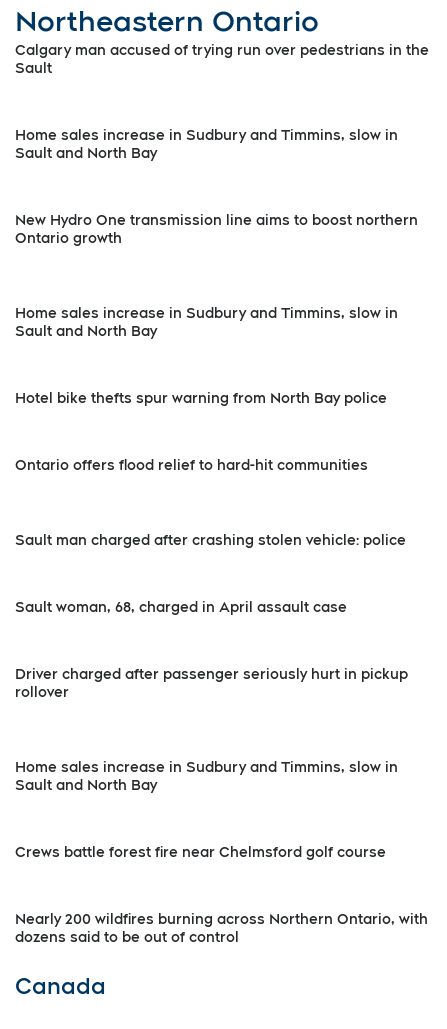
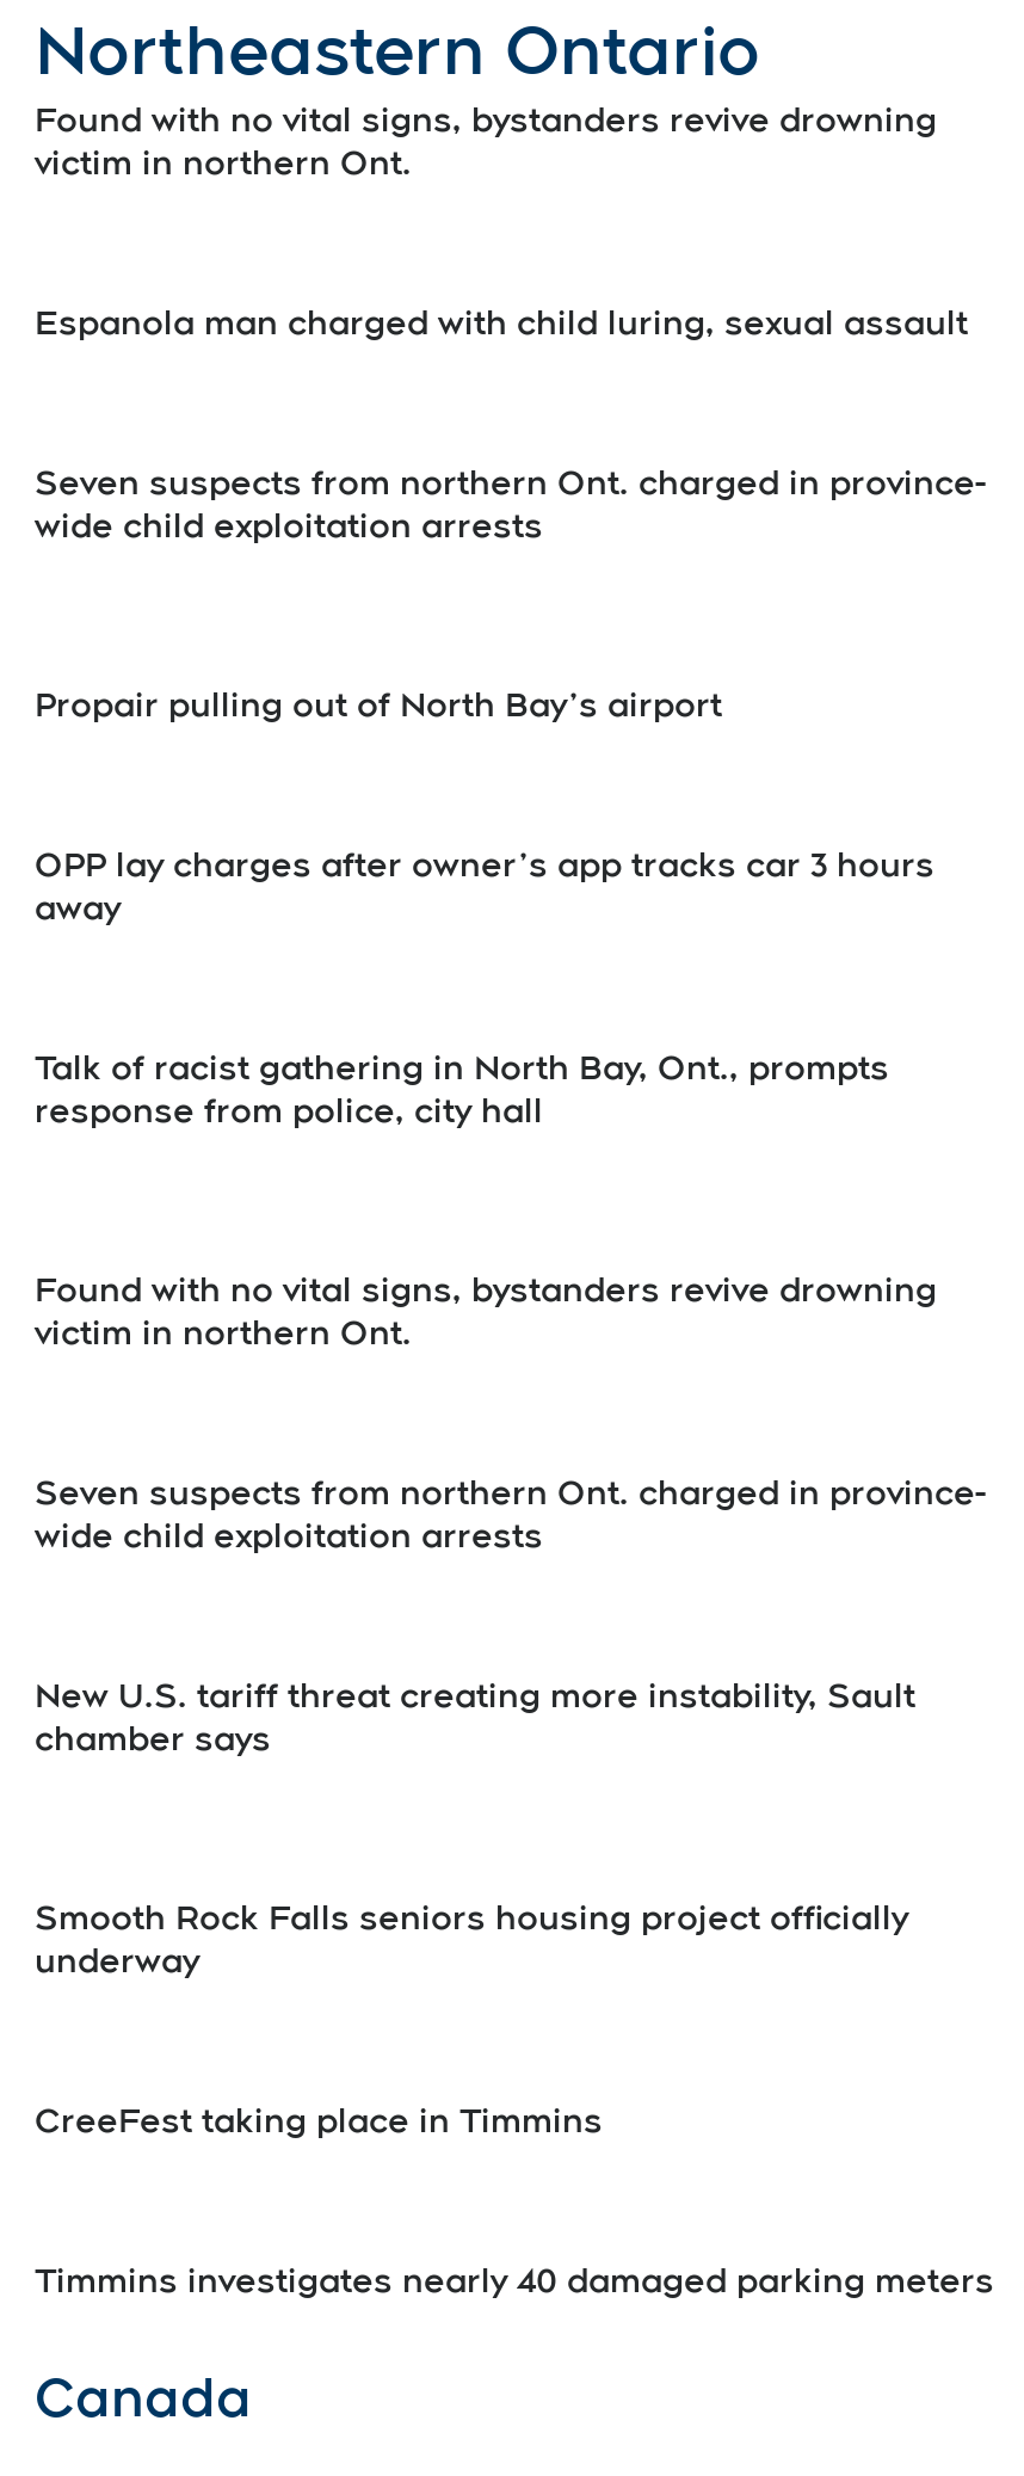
- Calgary man accused of trying run over pedestrians in the
- Sault
+ Found with no vital signs, bystanders revive drowning
+ victim in northern Ont.

- Home sales increase in Sudbury and Timmins, slow in
- Sault and North Bay
+ Espanola man charged with child luring, sexual assault

- New Hydro One transmission line aims to boost northern
- Ontario growth
+ Seven suspects from northern Ont. charged in province-
+ wide child exploitation arrests

- Home sales increase in Sudbury and Timmins, slow in
- Sault and North Bay
+ Propair pulling out of North Bay’s airport

- Hotel bike thefts spur warning from North Bay police
+ OPP lay charges after owner’s app tracks car 3 hours
+ away

- Ontario offers flood relief to hard-hit communities
+ Talk of racist gathering in North Bay, Ont., prompts
+ response from police, city hall

- Sault man charged after crashing stolen vehicle: police
+ Found with no vital signs, bystanders revive drowning
+ victim in northern Ont.

- Sault woman, 68, charged in April assault case
+ Seven suspects from northern Ont. charged in province-
+ wide child exploitation arrests

- Driver charged after passenger seriously hurt in pickup
- rollover
+ New U.S. tariff threat creating more instability, Sault
+ chamber says

- Home sales increase in Sudbury and Timmins, slow in
- Sault and North Bay
+ Smooth Rock Falls seniors housing project officially
+ underway

- Crews battle forest fire near Chelmsford golf course
+ CreeFest taking place in Timmins

- Nearly 200 wildfires burning across Northern Ontario, with
- dozens said to be out of control
+ Timmins investigates nearly 40 damaged parking meters
